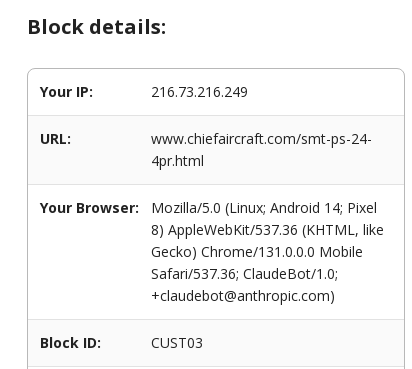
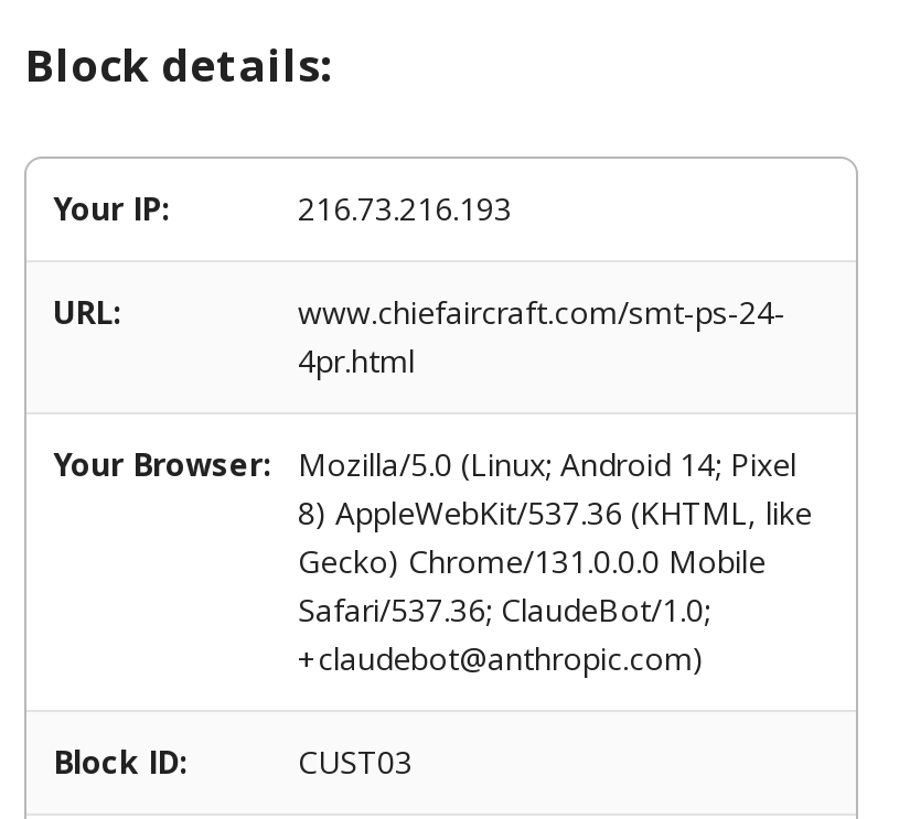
- 216.73.216.249
+ 216.73.216.193
